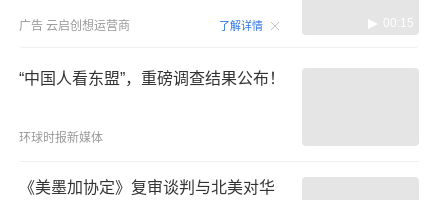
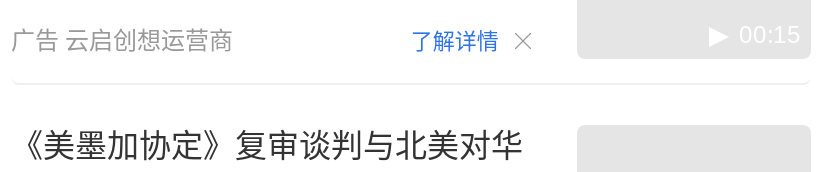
- “中国人看东盟”，重磅调查结果公布！

- 环球时报新媒体
